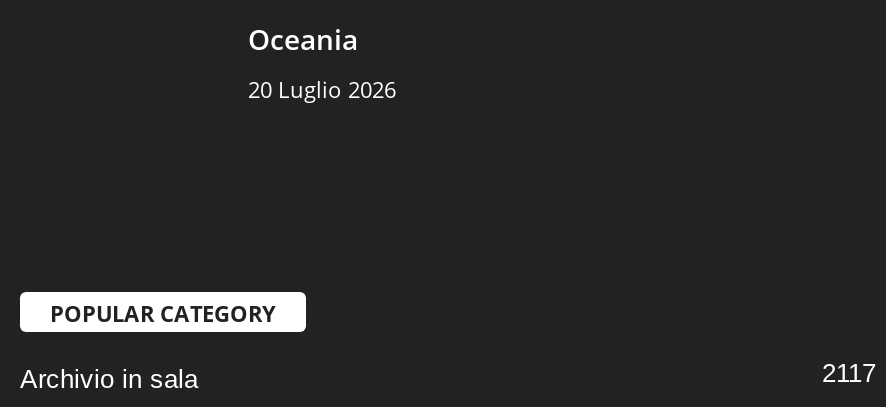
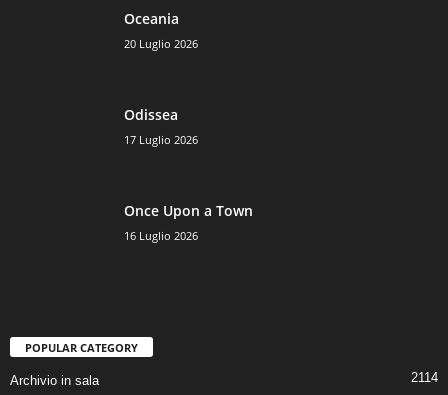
+ Odissea
+ 17 Luglio 2026

+ Once Upon a Town
+ 16 Luglio 2026

- 2117
+ 2114
